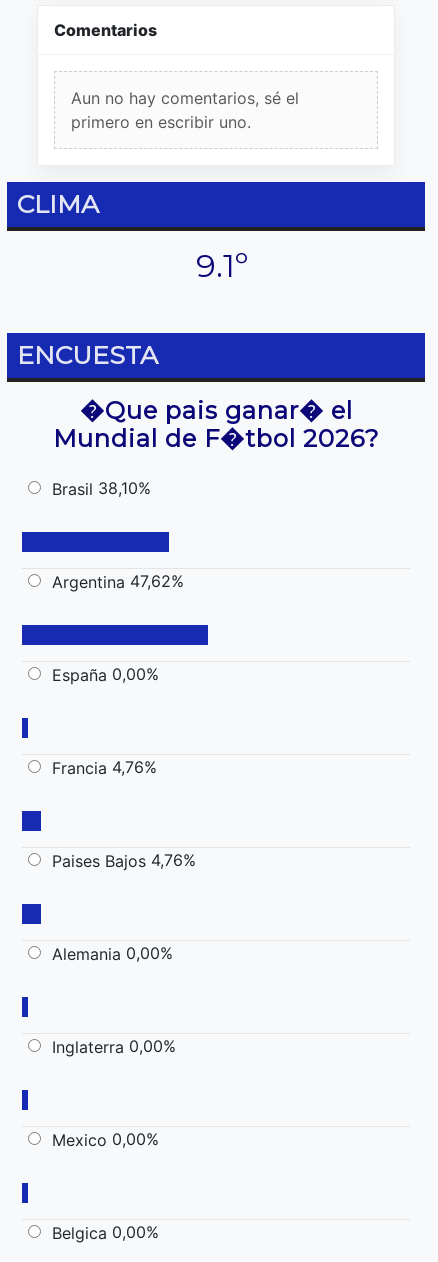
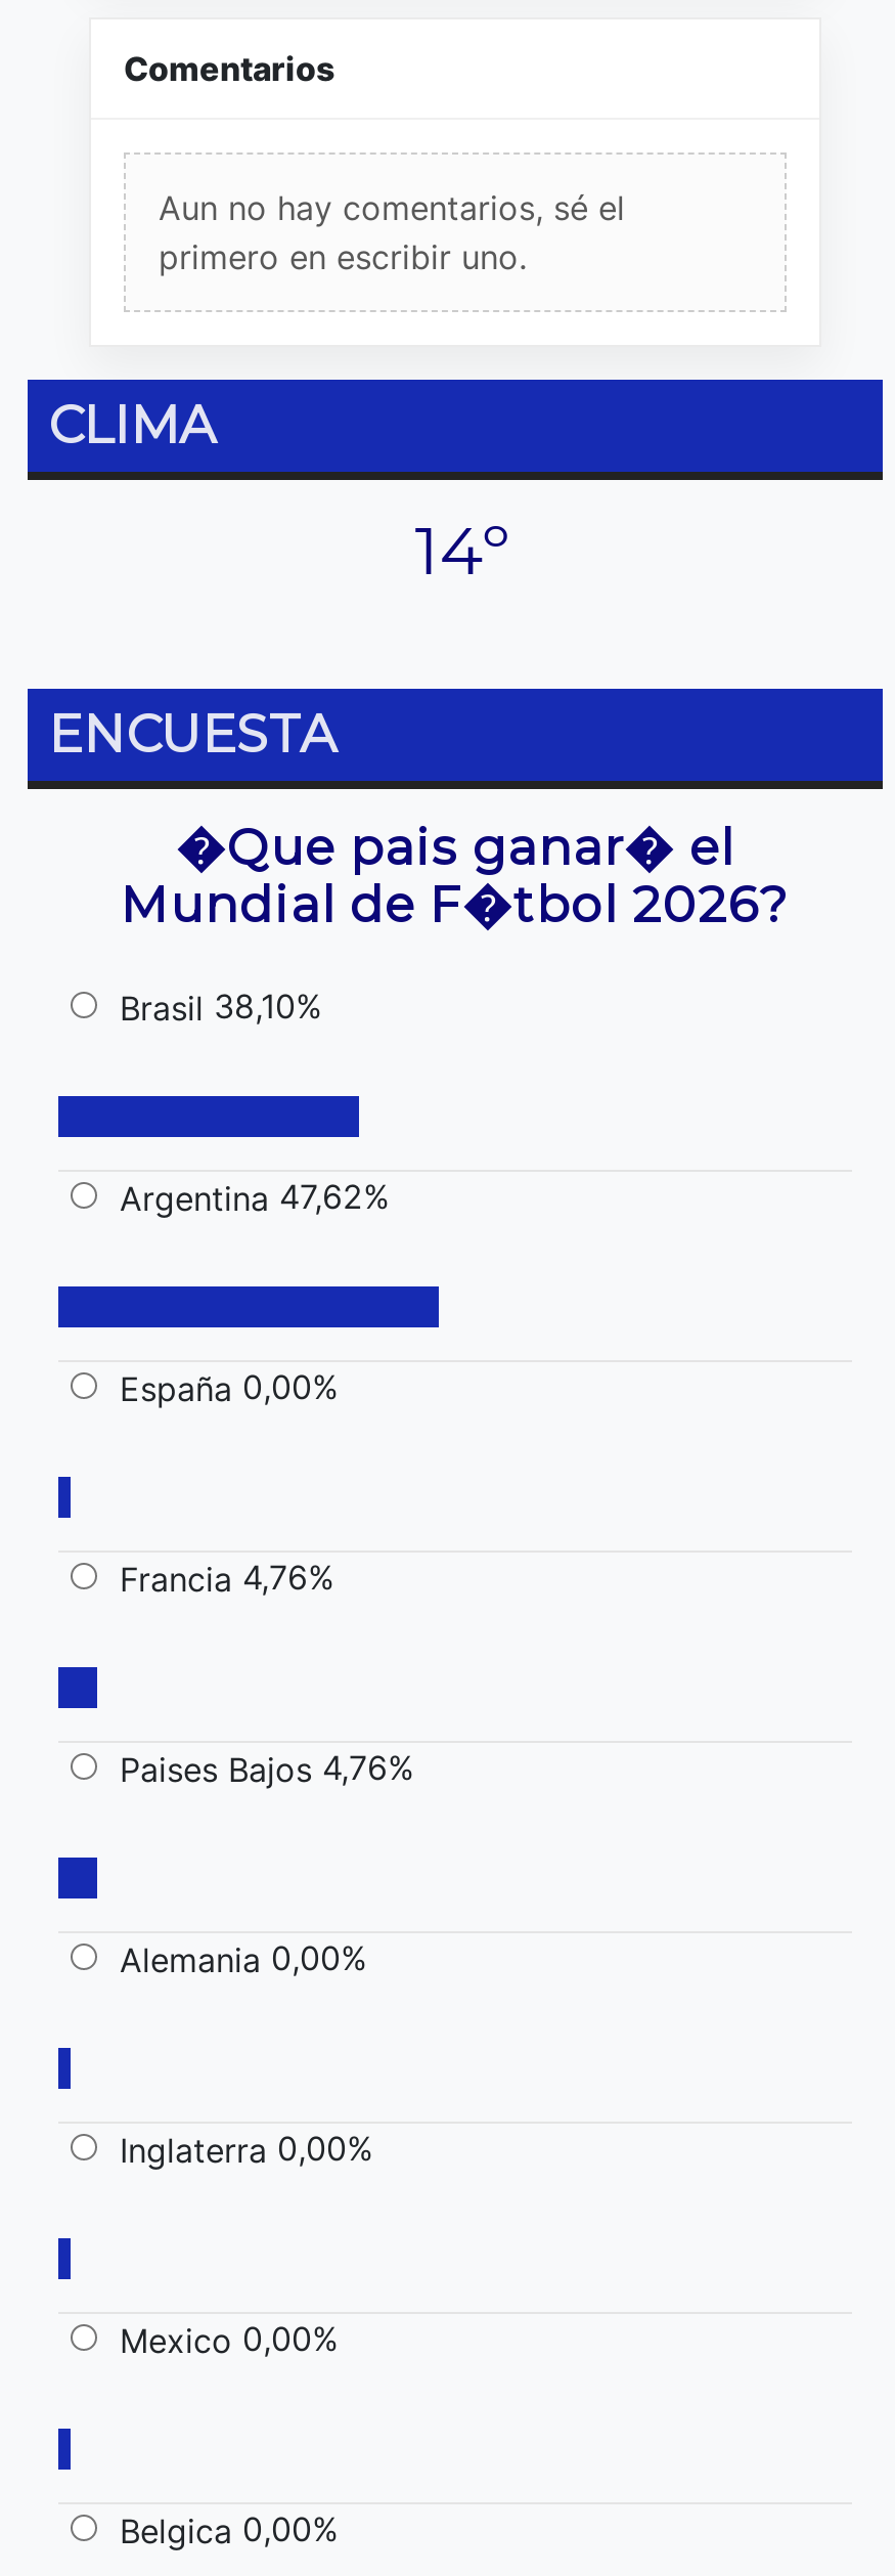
- 9.1º
+ 14º
